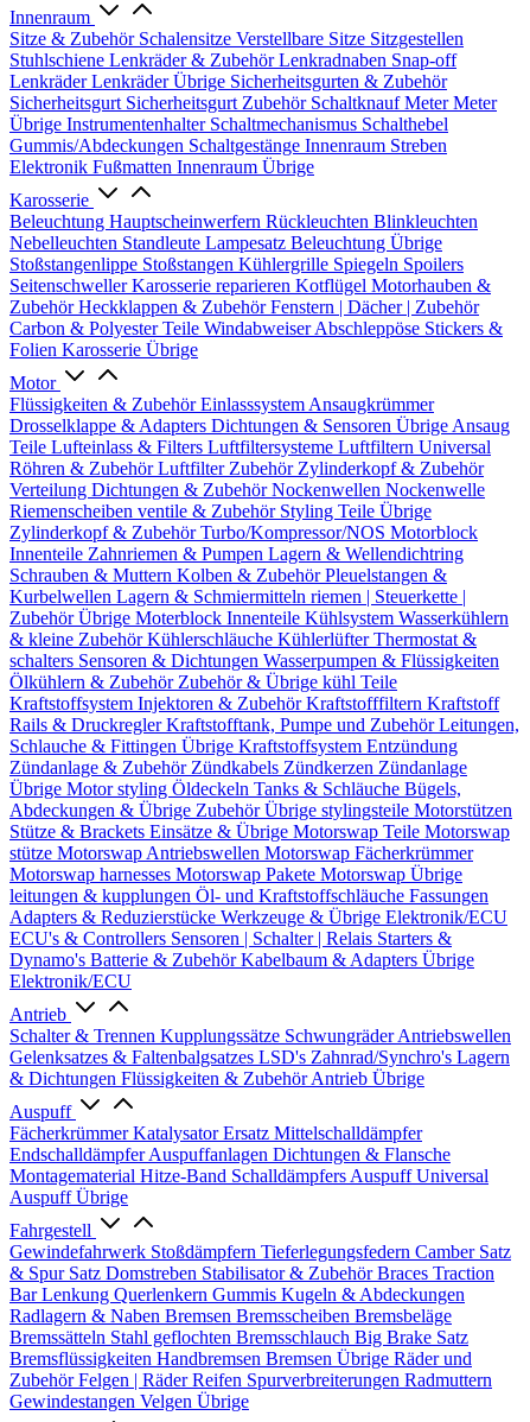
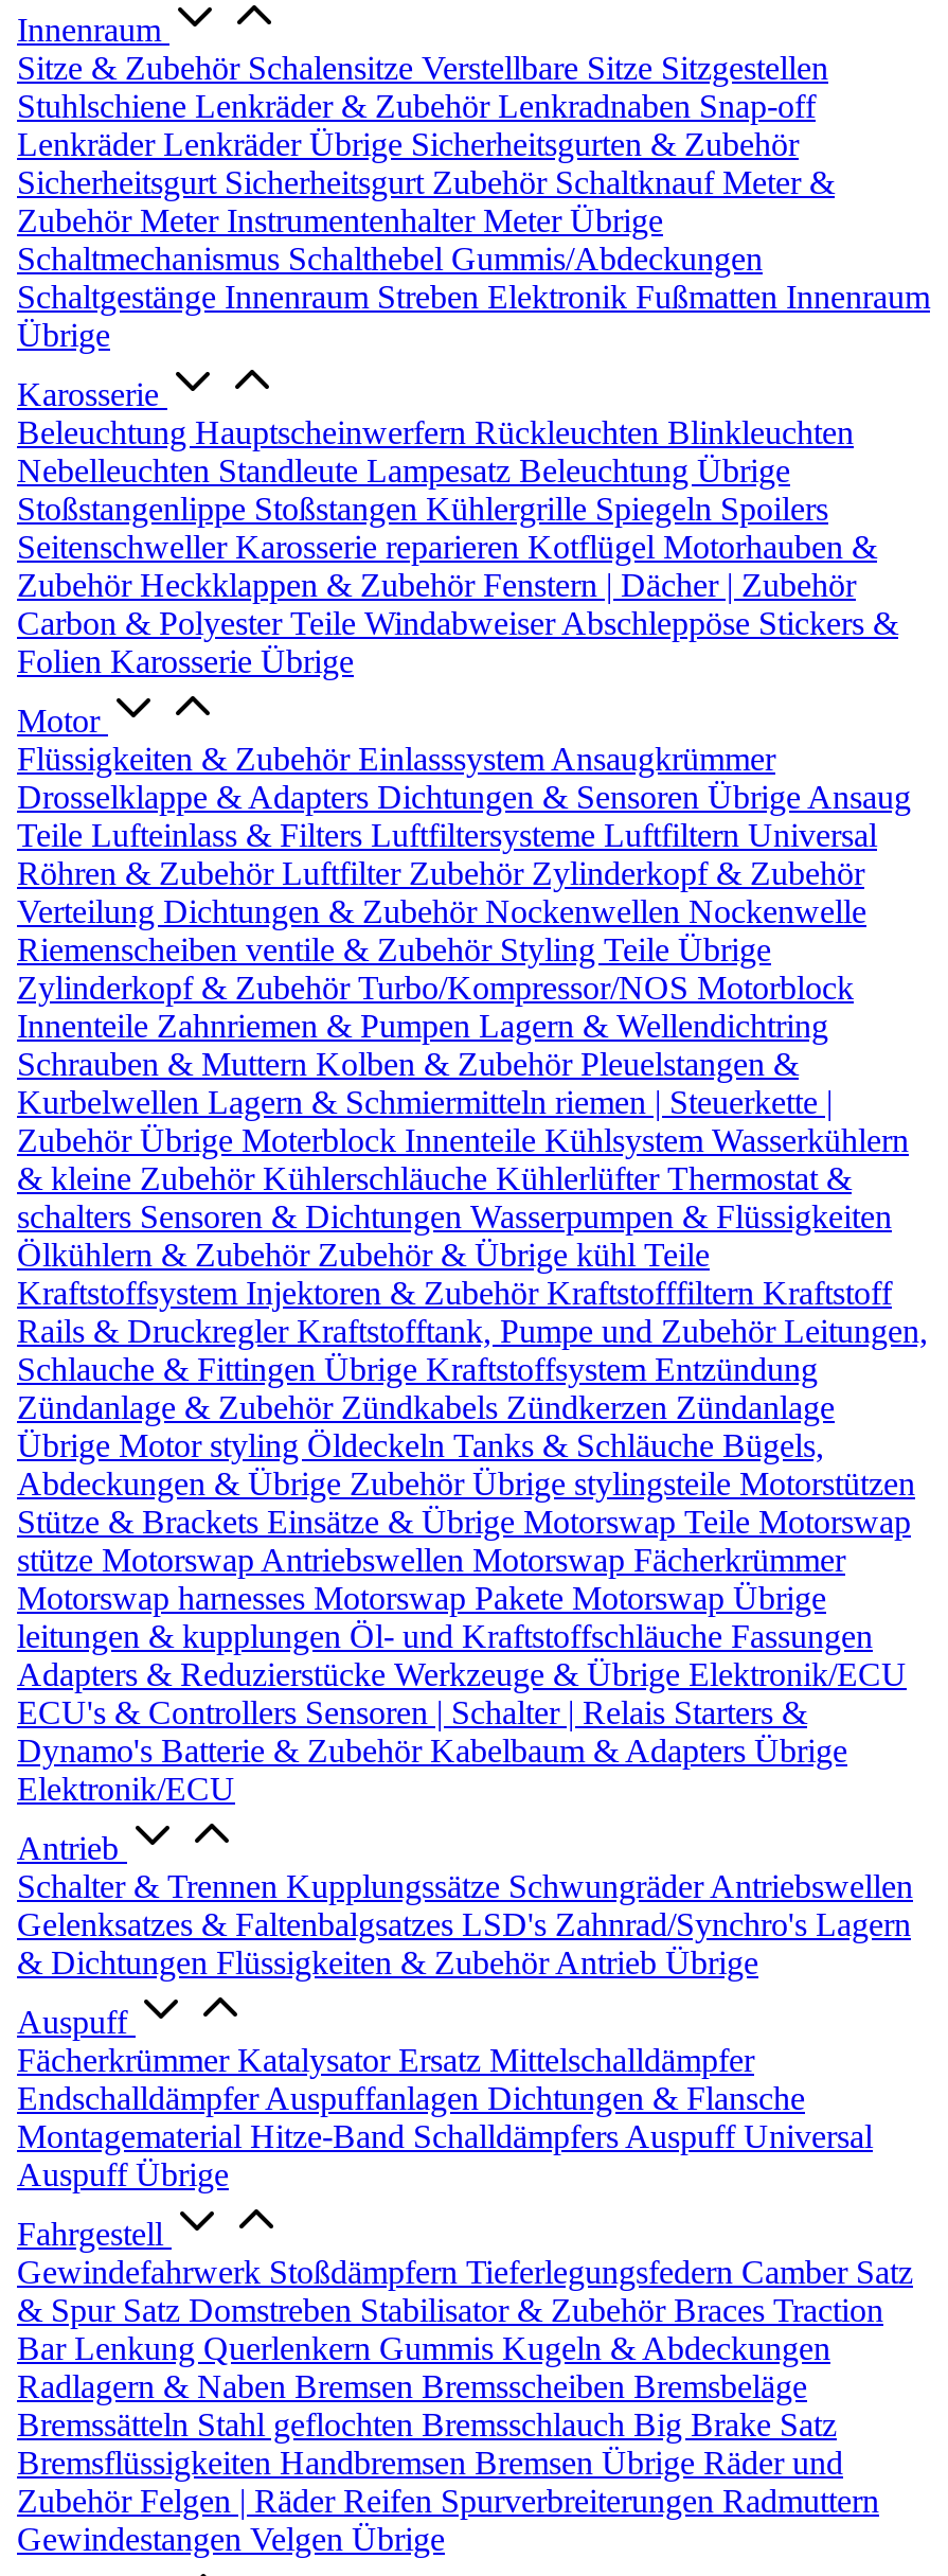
- Sicherheitsgurt Sicherheitsgurt Zubehör Schaltknauf Meter Meter
- Übrige Instrumentenhalter Schaltmechanismus Schalthebel
- Gummis/Abdeckungen Schaltgestänge Innenraum Streben
- Elektronik Fußmatten Innenraum Übrige
+ Sicherheitsgurt Sicherheitsgurt Zubehör Schaltknauf Meter &
+ Zubehör Meter Instrumentenhalter Meter Übrige
+ Schaltmechanismus Schalthebel Gummis/Abdeckungen
+ Schaltgestänge Innenraum Streben Elektronik Fußmatten Innenraum
+ Übrige
